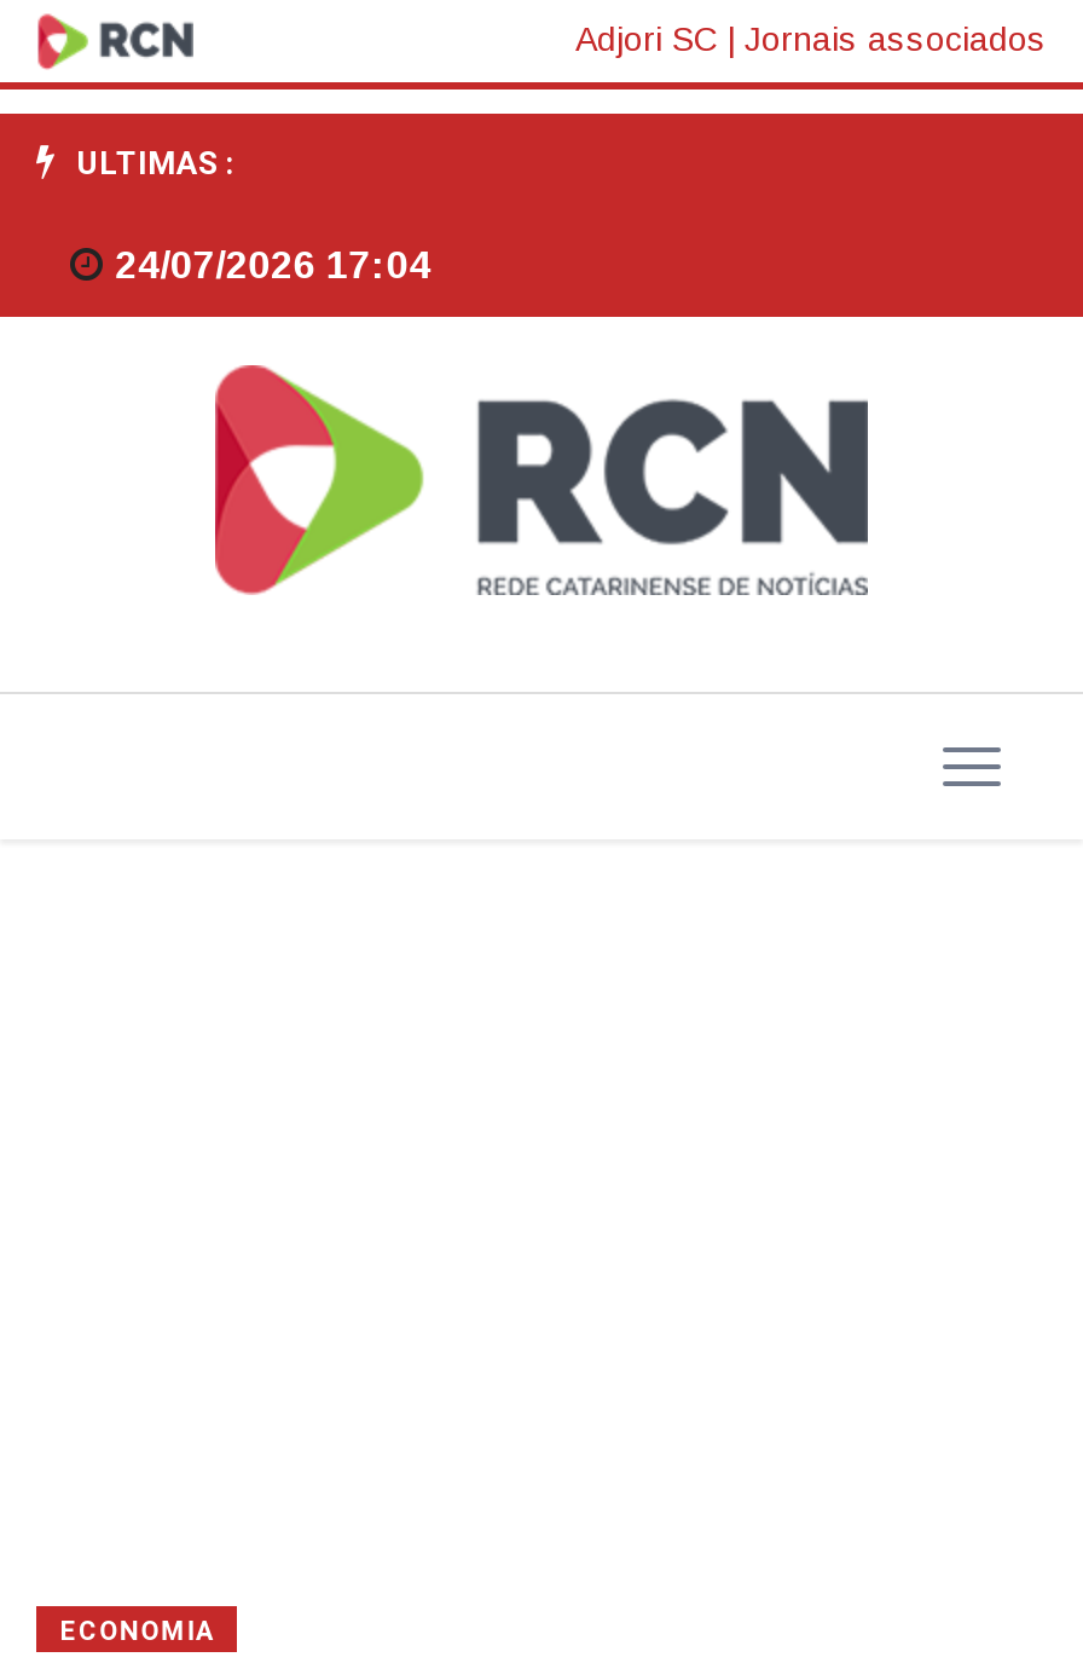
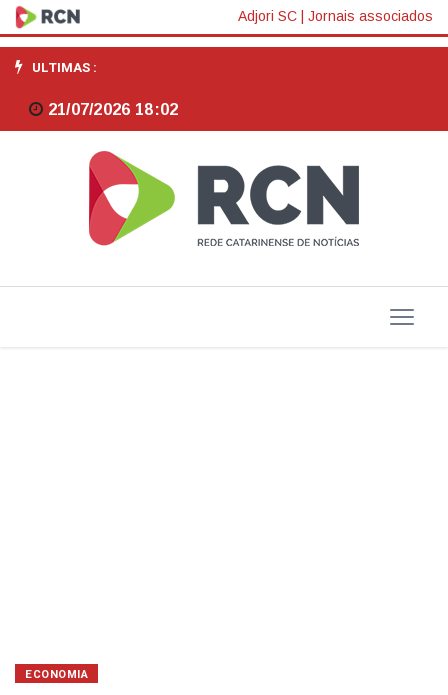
- 24/07/2026 17:04
+ 21/07/2026 18:02
